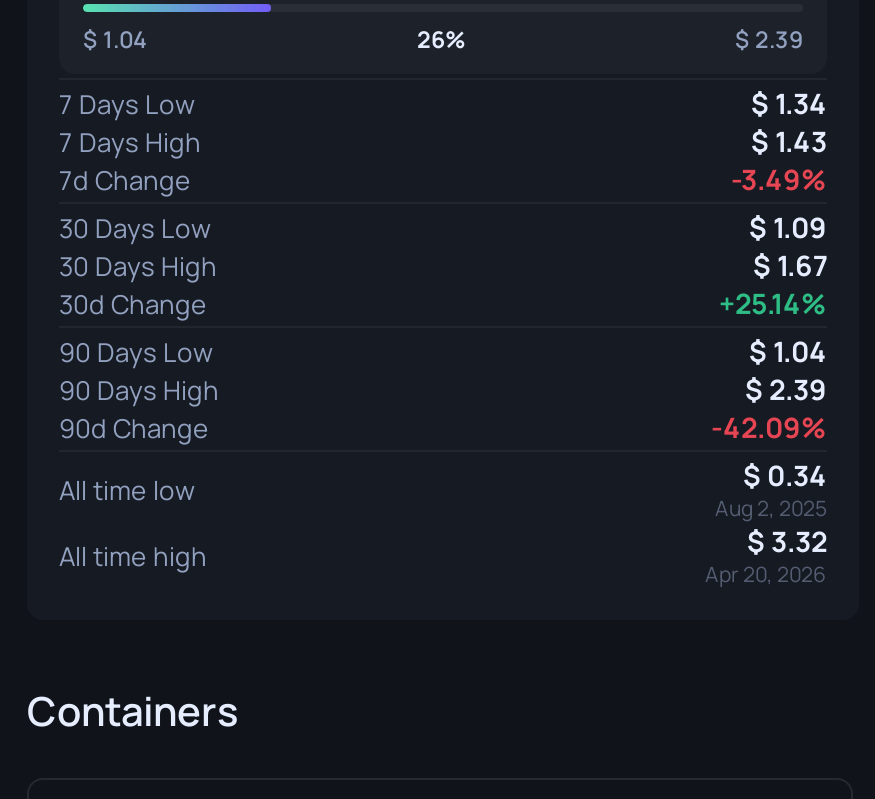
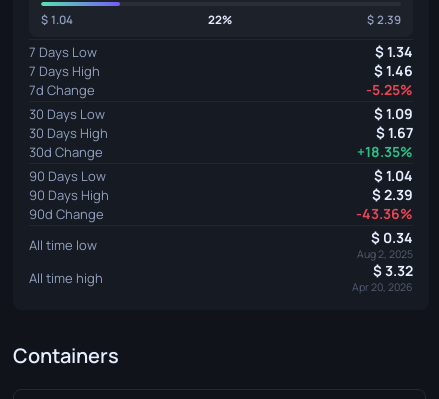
- 26%
+ 22%

- 1.43
+ 1.46

- -3.49%
+ -5.25%

- +25.14%
+ +18.35%

- -42.09%
+ -43.36%
